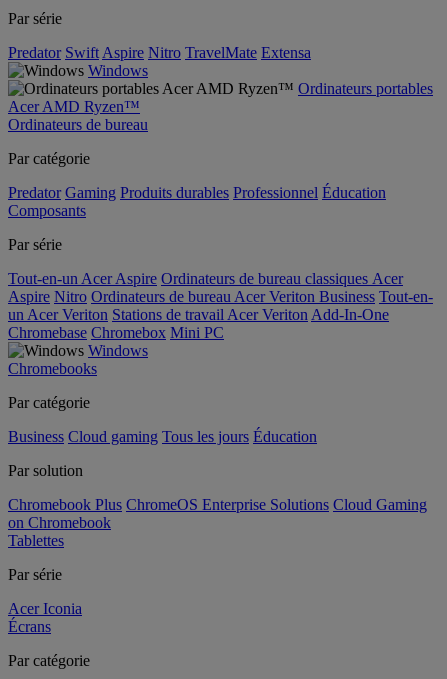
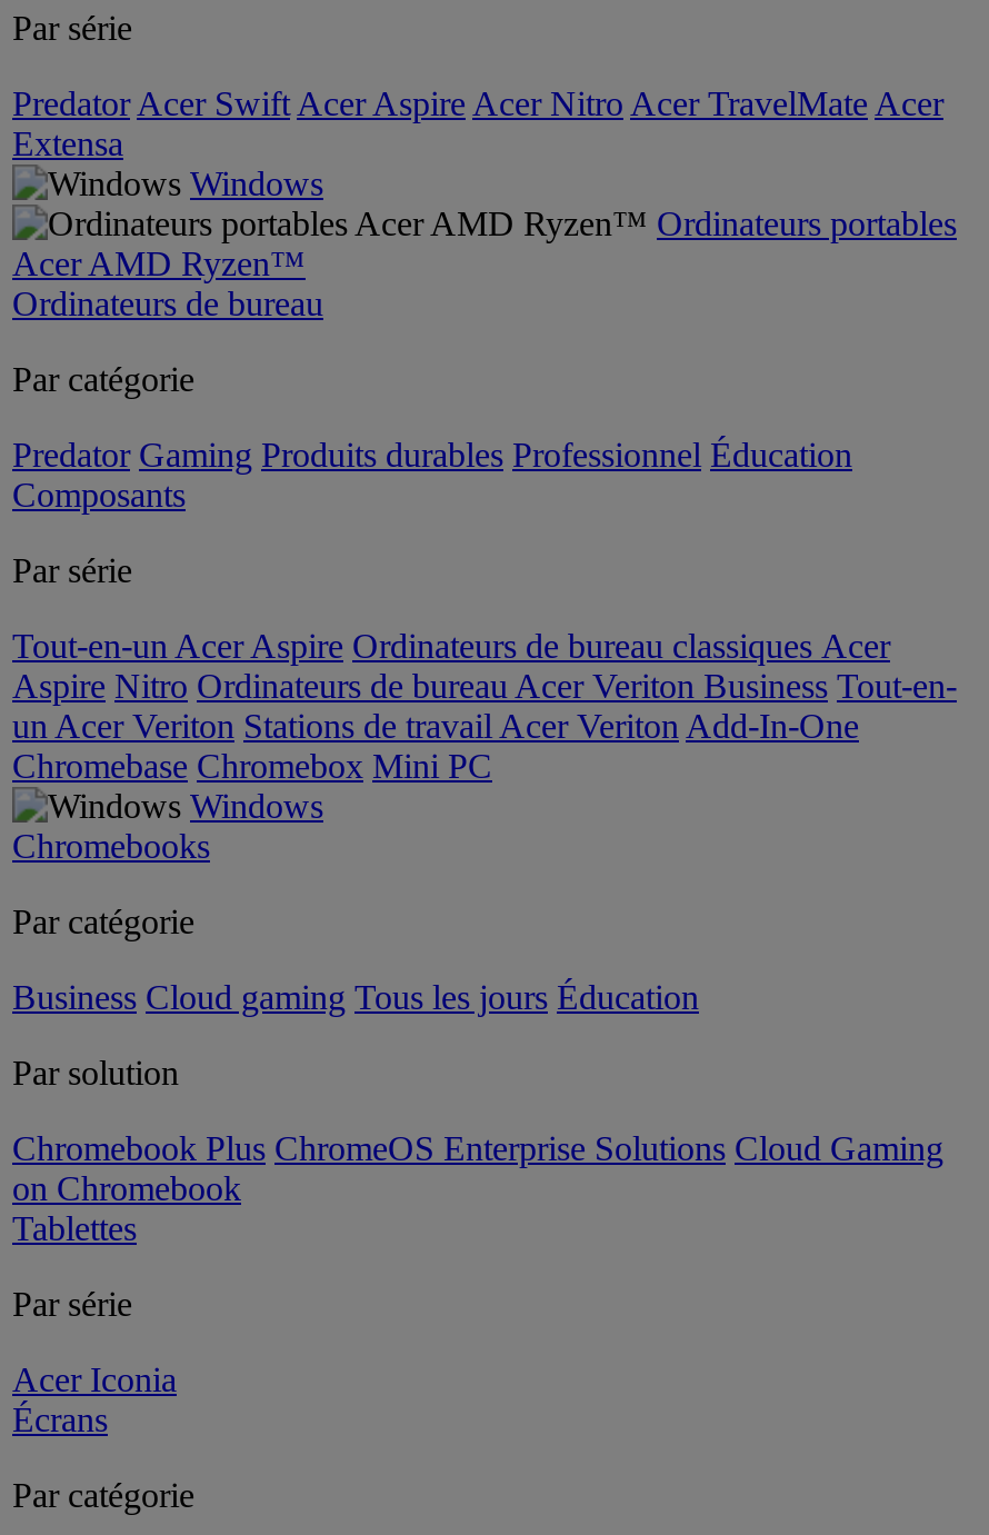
- Predator Swift Aspire Nitro TravelMate Extensa
+ Predator Acer Swift Acer Aspire Acer Nitro Acer TravelMate Acer
+ Extensa
